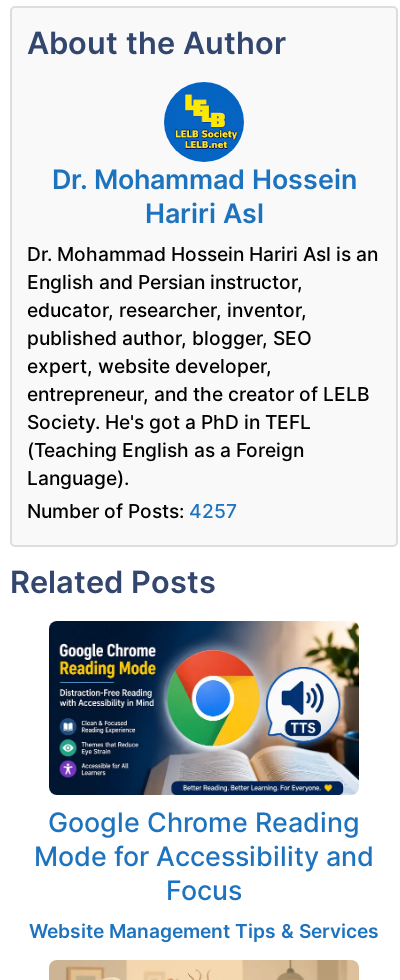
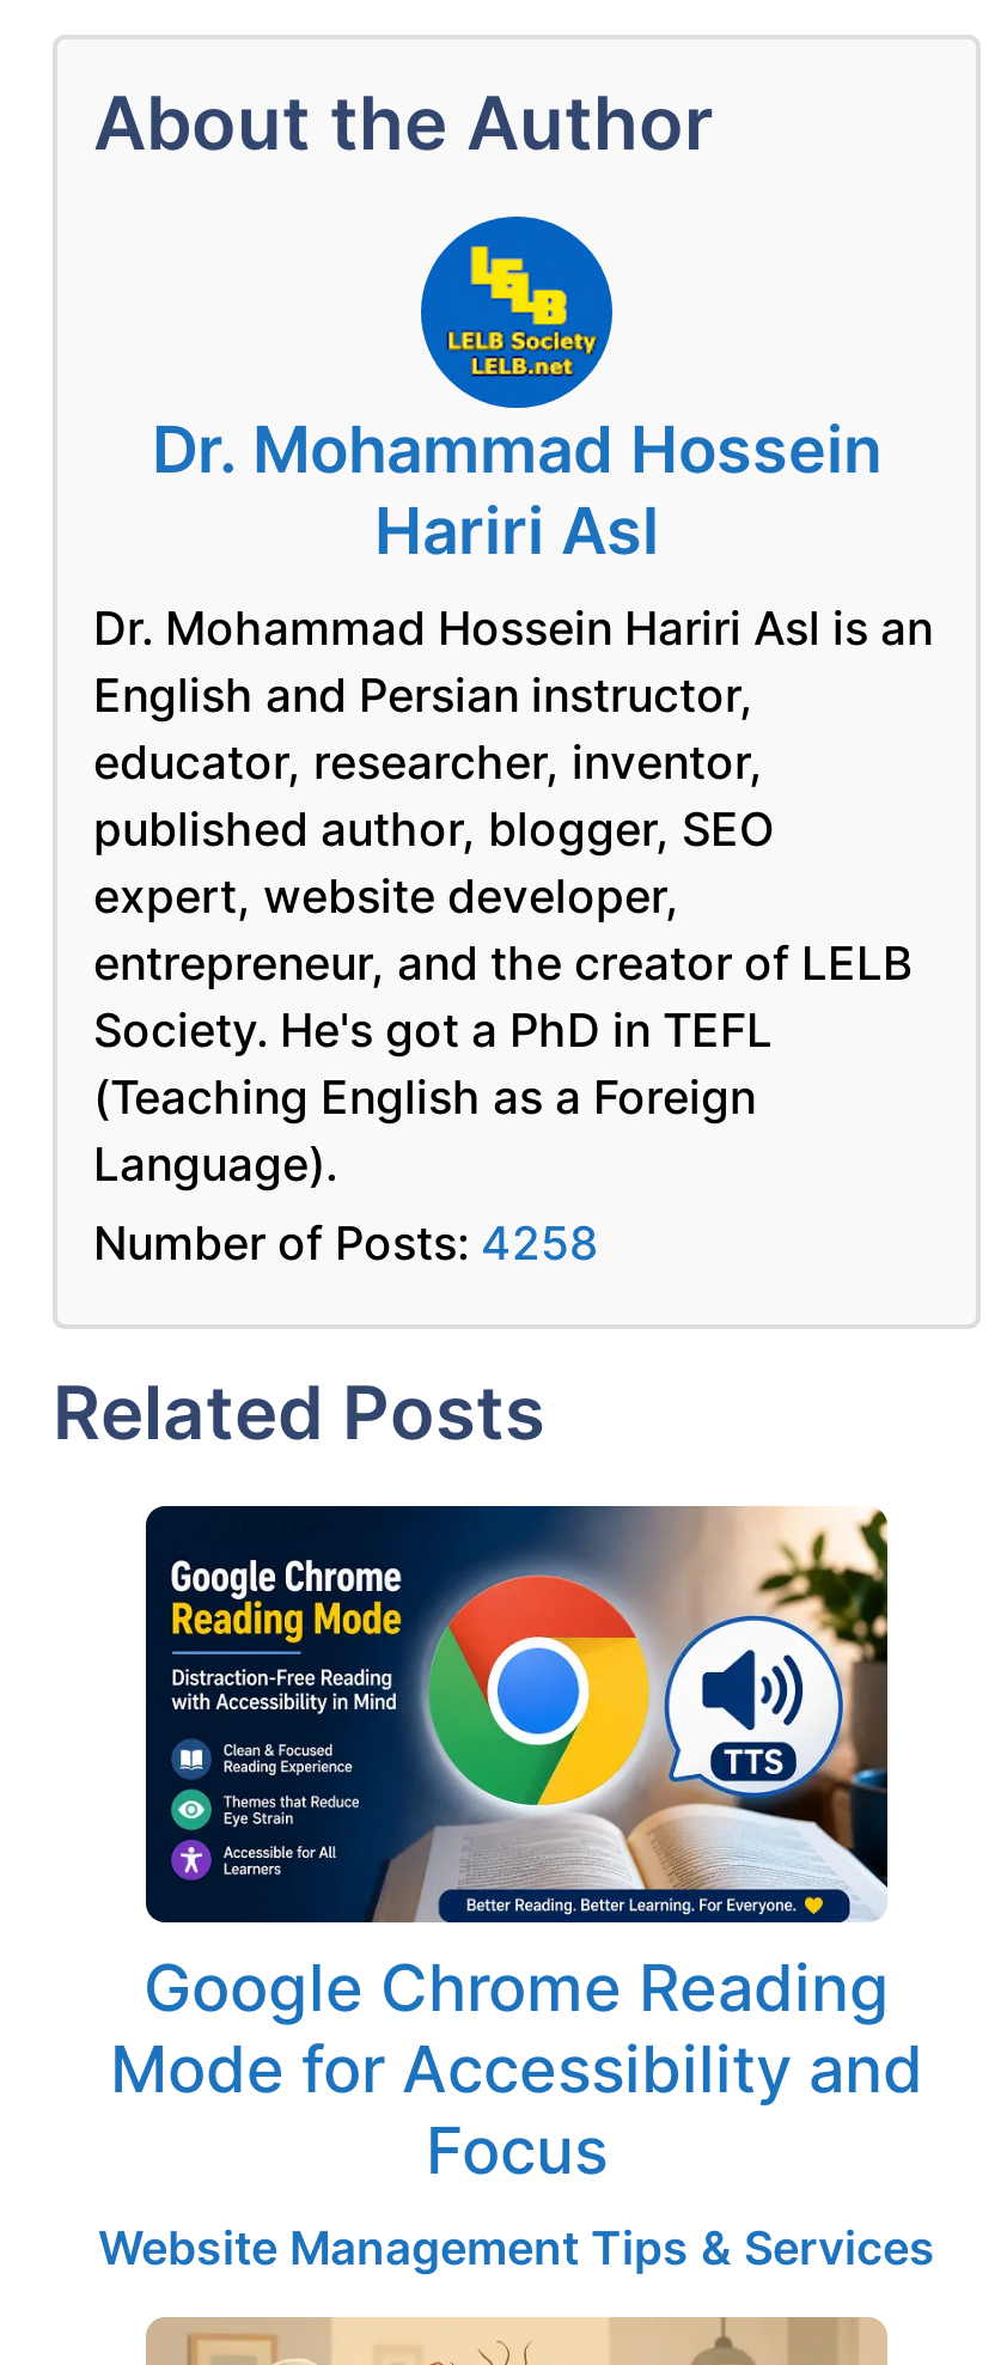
- Number of Posts: 4257
+ Number of Posts: 4258
